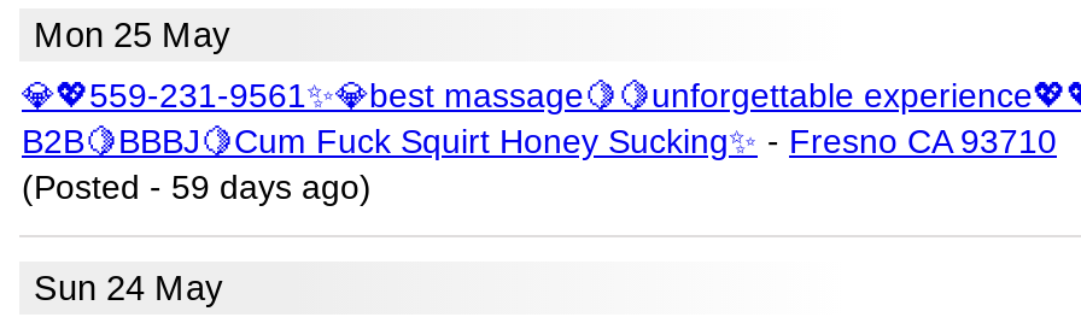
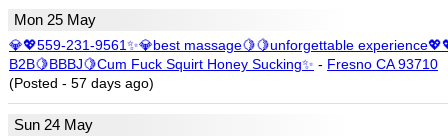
- (Posted - 59 days ago)
+ (Posted - 57 days ago)
